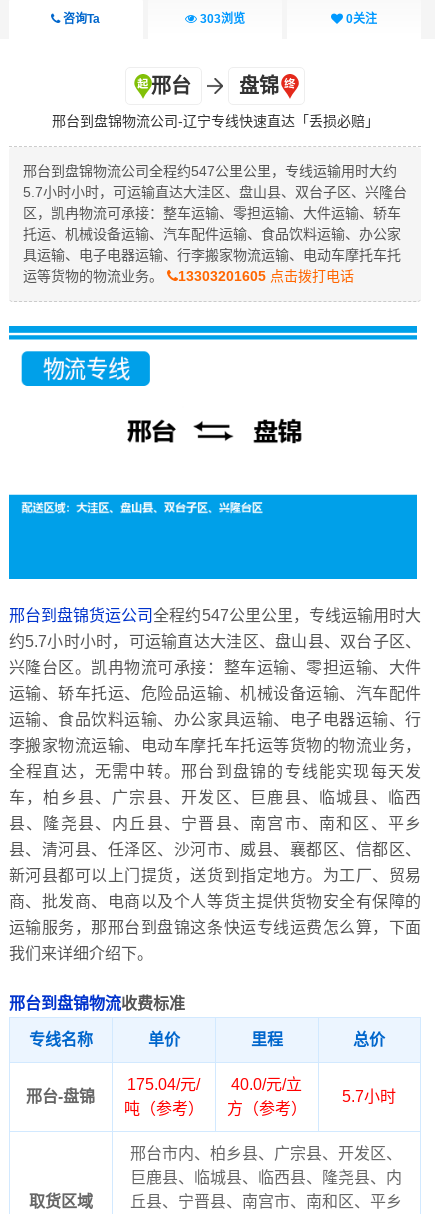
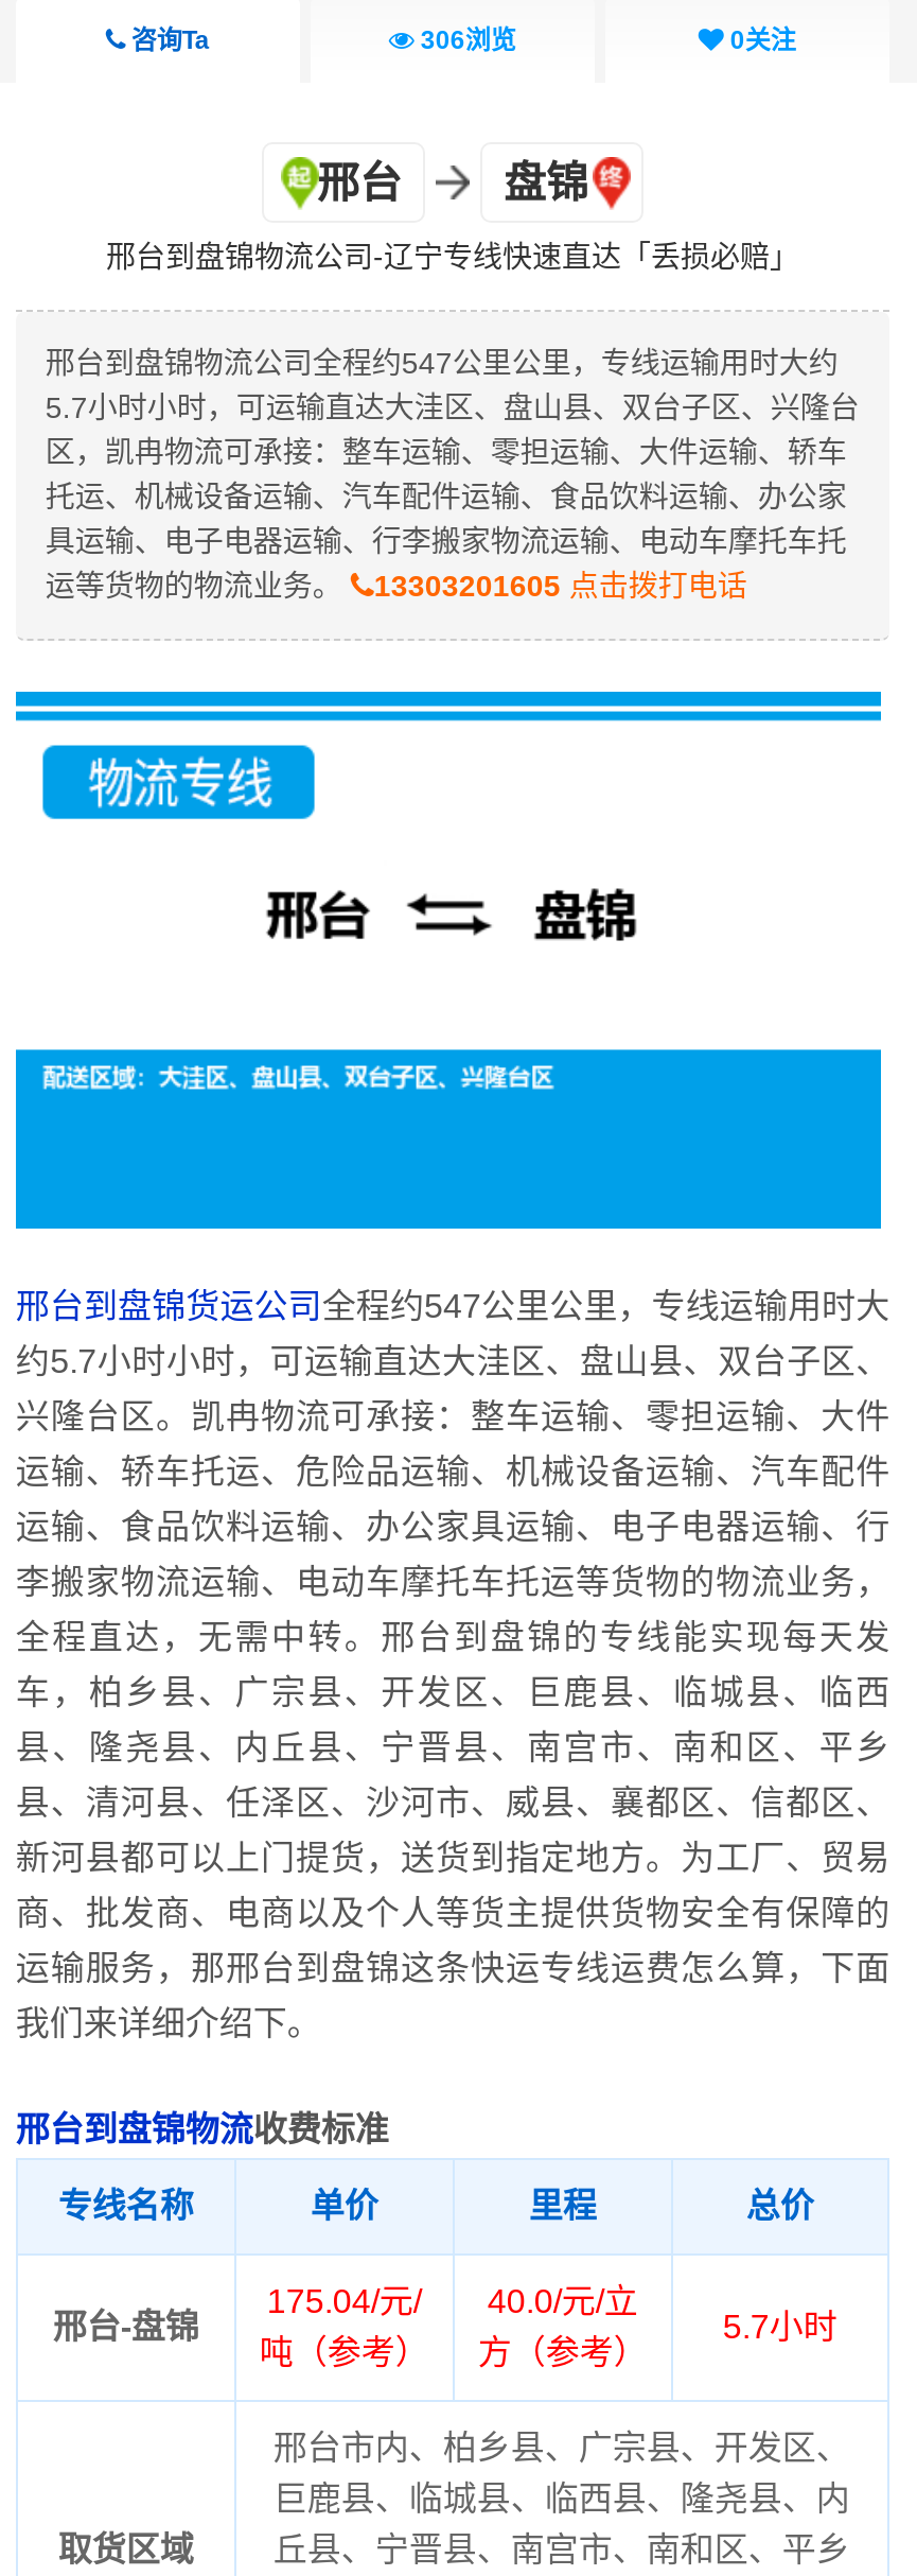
- 303浏览
+ 306浏览
